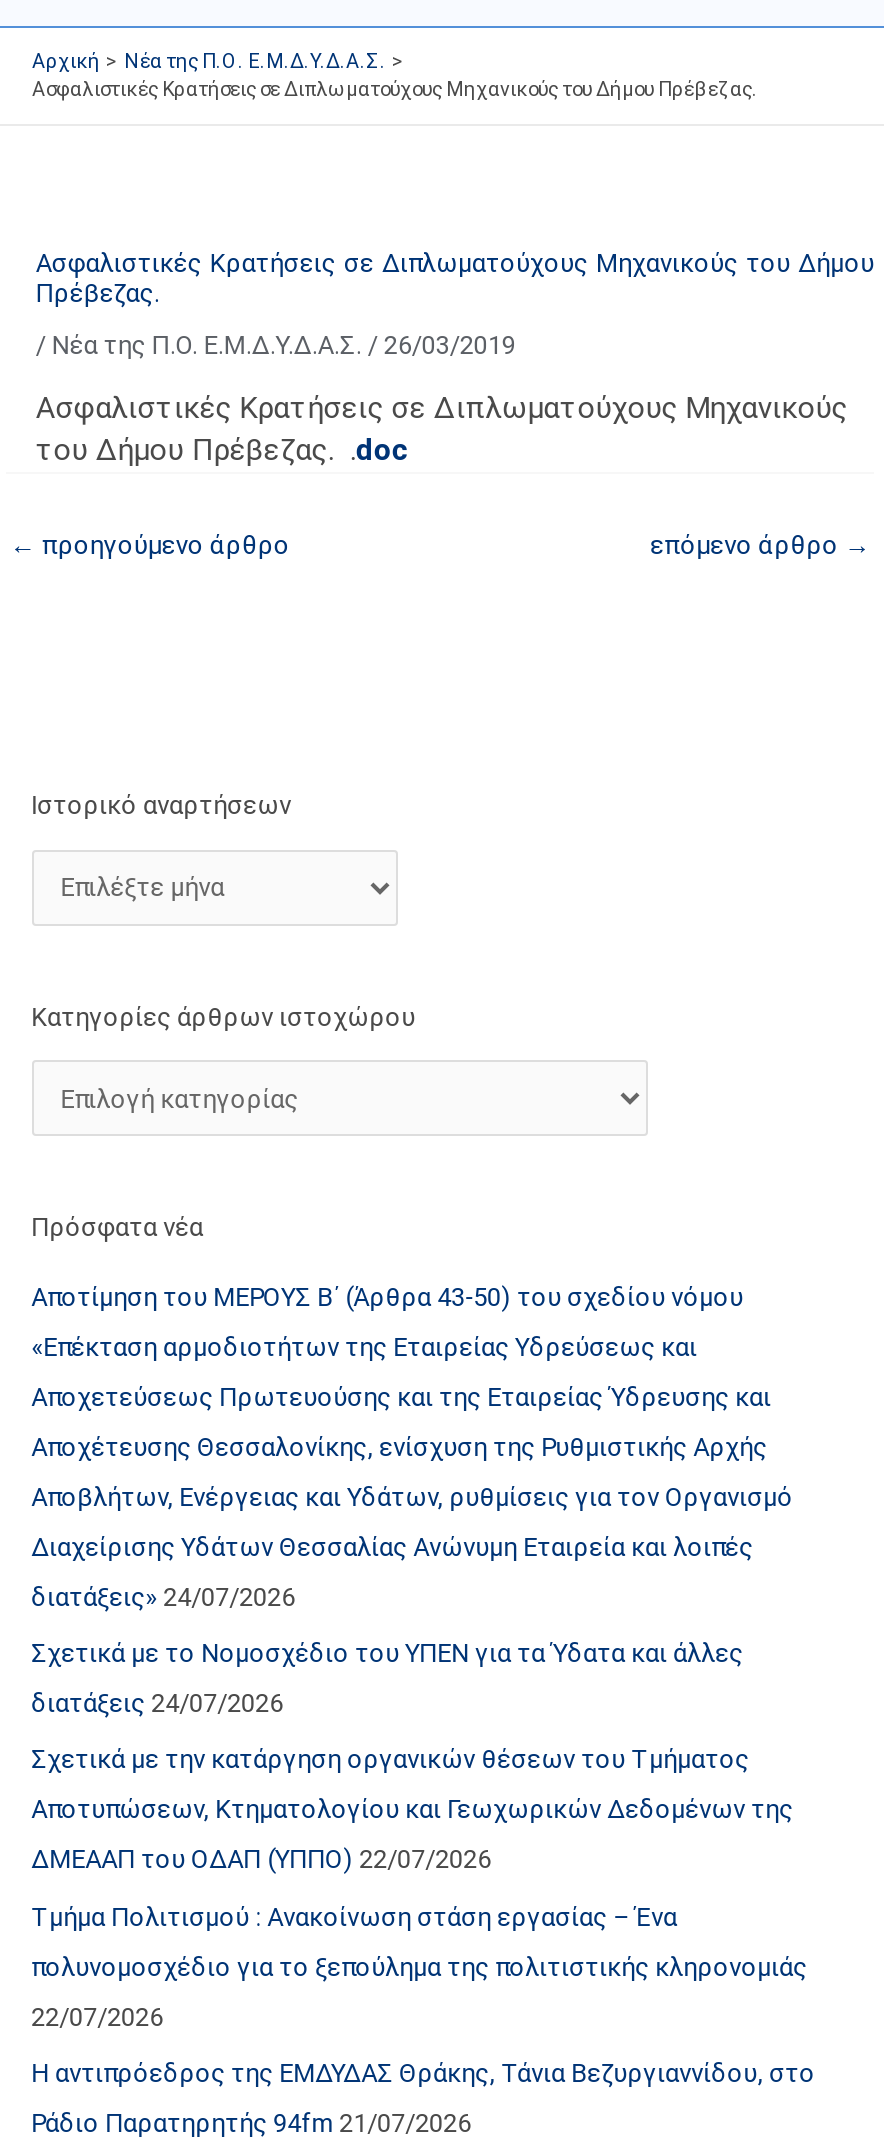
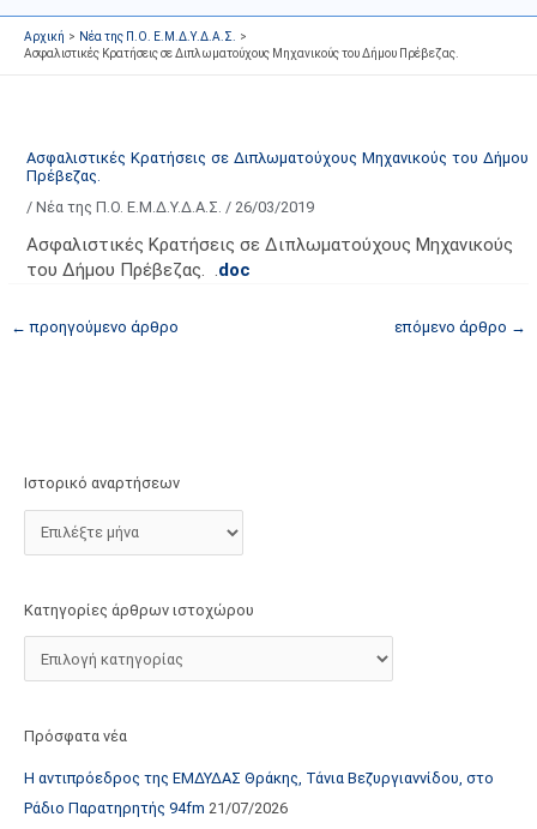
- Αποτίμηση του ΜΕΡΟΥΣ Β΄ (Άρθρα 43-50) του σχεδίου νόμου
- «Επέκταση αρμοδιοτήτων της Εταιρείας Υδρεύσεως και
- Αποχετεύσεως Πρωτευούσης και της Εταιρείας Ύδρευσης και
- Αποχέτευσης Θεσσαλονίκης, ενίσχυση της Ρυθμιστικής Αρχής
- Αποβλήτων, Ενέργειας και Υδάτων, ρυθμίσεις για τον Οργανισμό
- Διαχείρισης Υδάτων Θεσσαλίας Ανώνυμη Εταιρεία και λοιπές
- διατάξεις» 24/07/2026
- Σχετικά με το Νομοσχέδιο του ΥΠΕΝ για τα Ύδατα και άλλες
- διατάξεις 24/07/2026
- Σχετικά με την κατάργηση οργανικών θέσεων του Τμήματος
- Αποτυπώσεων, Κτηματολογίου και Γεωχωρικών Δεδομένων της
- ΔΜΕΑΑΠ του ΟΔΑΠ (ΥΠΠΟ) 22/07/2026
- Τμήμα Πολιτισμού : Ανακοίνωση στάση εργασίας – Ένα
- πολυνομοσχέδιο για το ξεπούλημα της πολιτιστικής κληρονομιάς
- 22/07/2026
